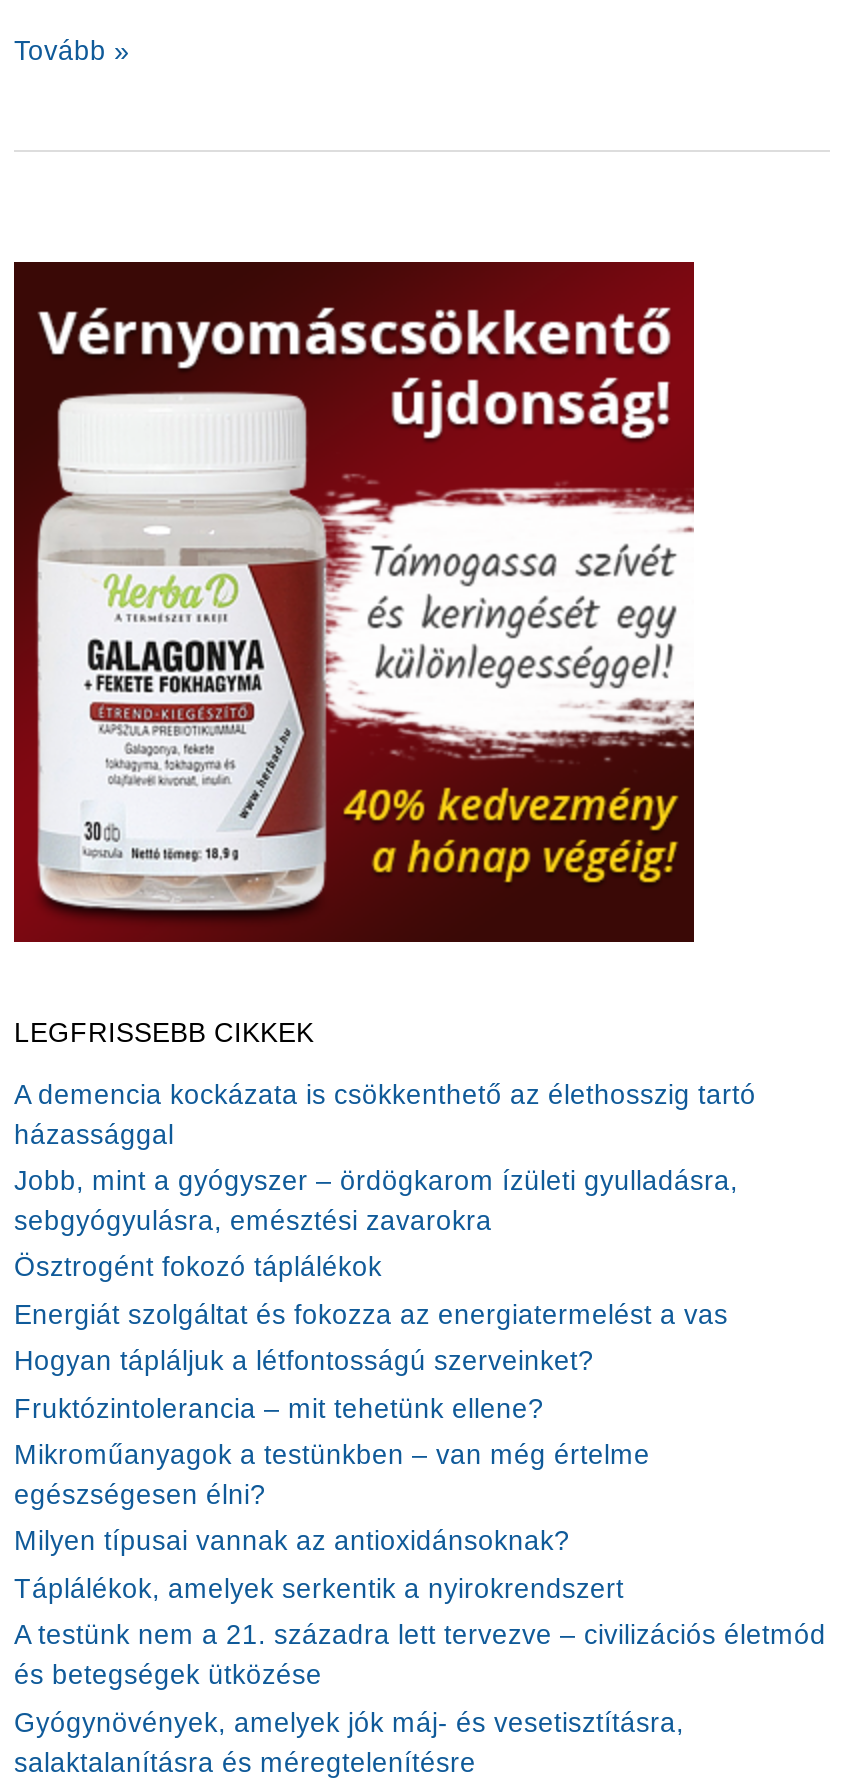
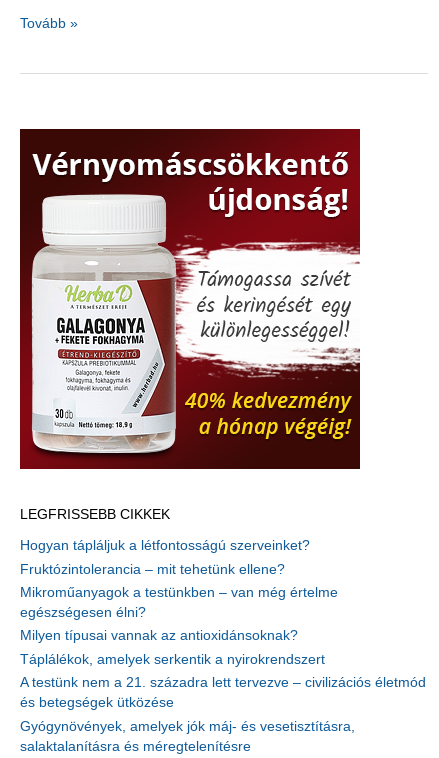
- A demencia kockázata is csökkenthető az élethosszig tartó
- házassággal
- Jobb, mint a gyógyszer – ördögkarom ízületi gyulladásra,
- sebgyógyulásra, emésztési zavarokra
- Ösztrogént fokozó táplálékok
- Energiát szolgáltat és fokozza az energiatermelést a vas
